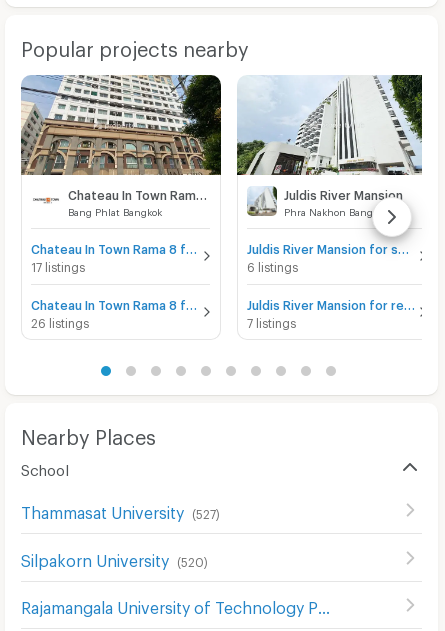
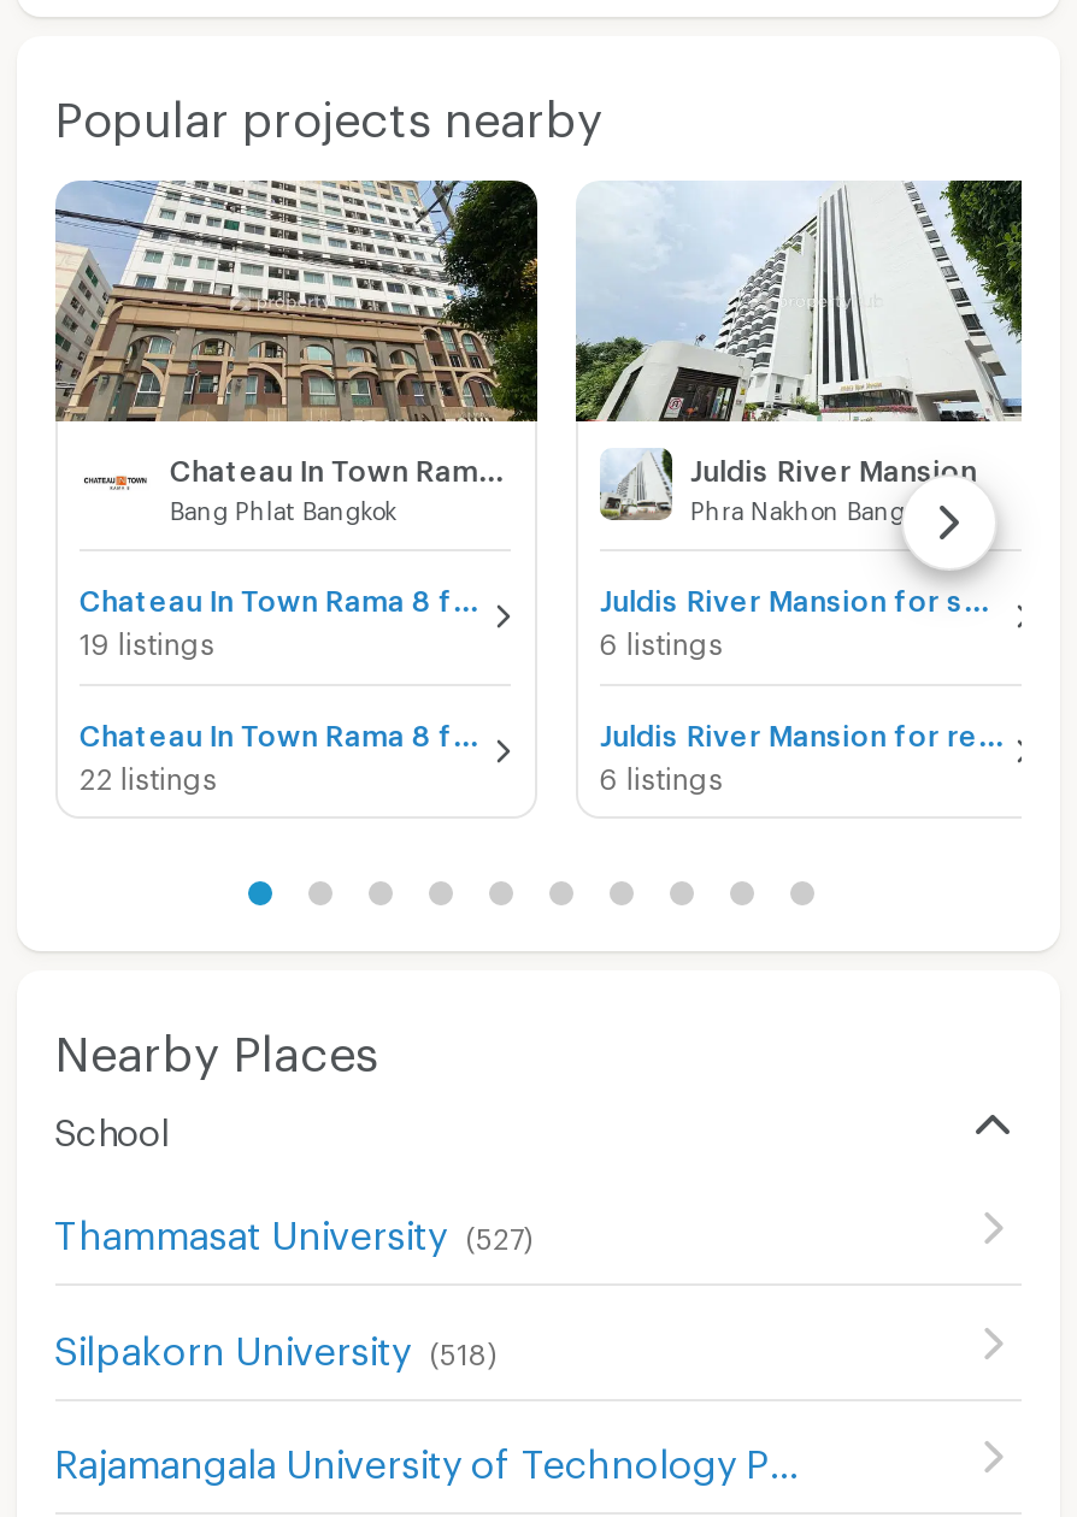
- 17 listings
+ 19 listings

- 26 listings
+ 22 listings

- 7 listings
+ 6 listings

- Silpakorn University (520)
+ Silpakorn University (518)
